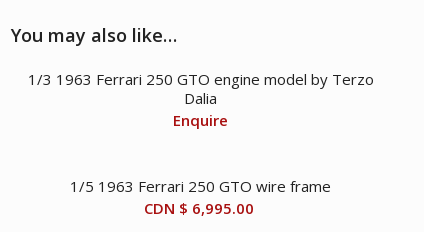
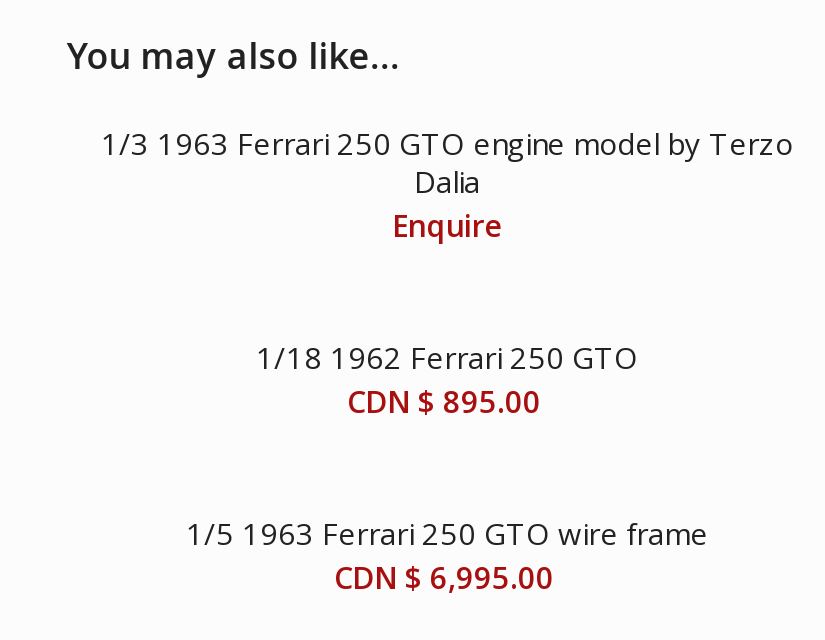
+ 1/18 1962 Ferrari 250 GTO
+ CDN $895.00
